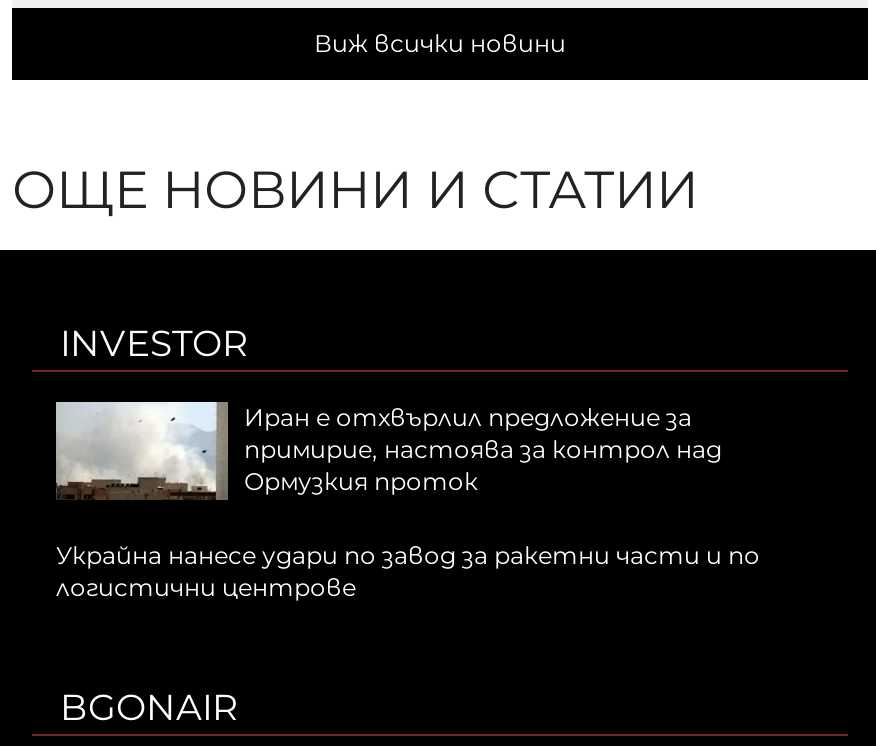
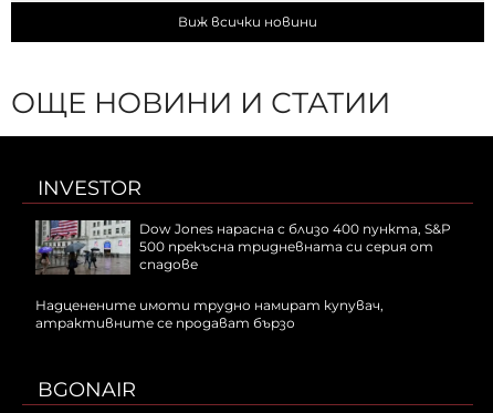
- [image]
- Иран е отхвърлил предложение за
- примирие, настоява за контрол над
- Ормузкия проток
+ [image]
+ Dow Jones нарасна с близо 400 пункта, S&P
+ 500 прекъсна тридневната си серия от
+ спадове

- Украйна нанесе удари по завод за ракетни части и по
- логистични центрове
+ Надценените имоти трудно намират купувач,
+ атрактивните се продават бързо
